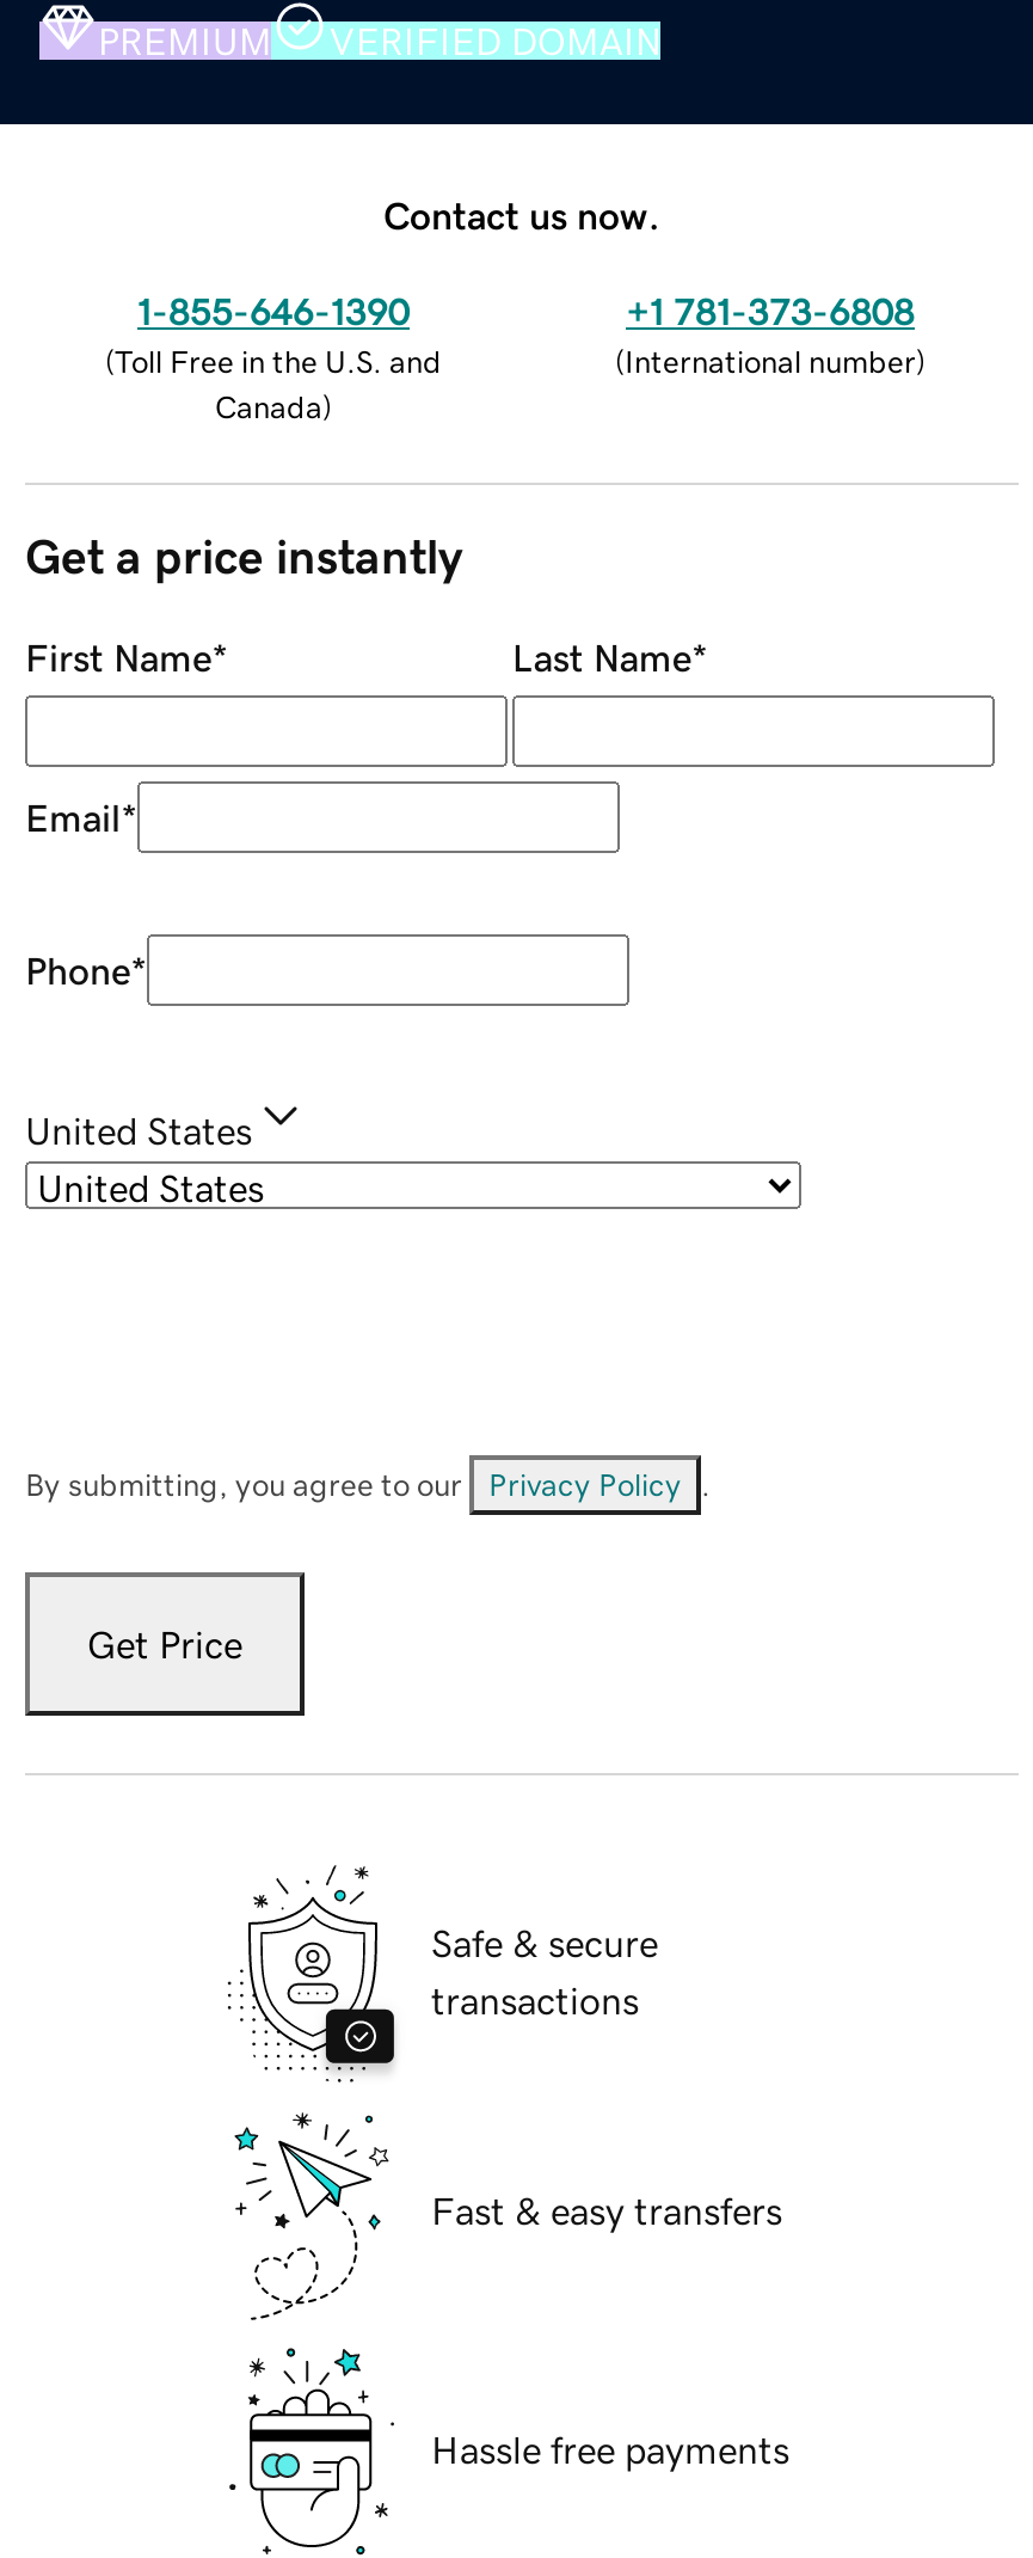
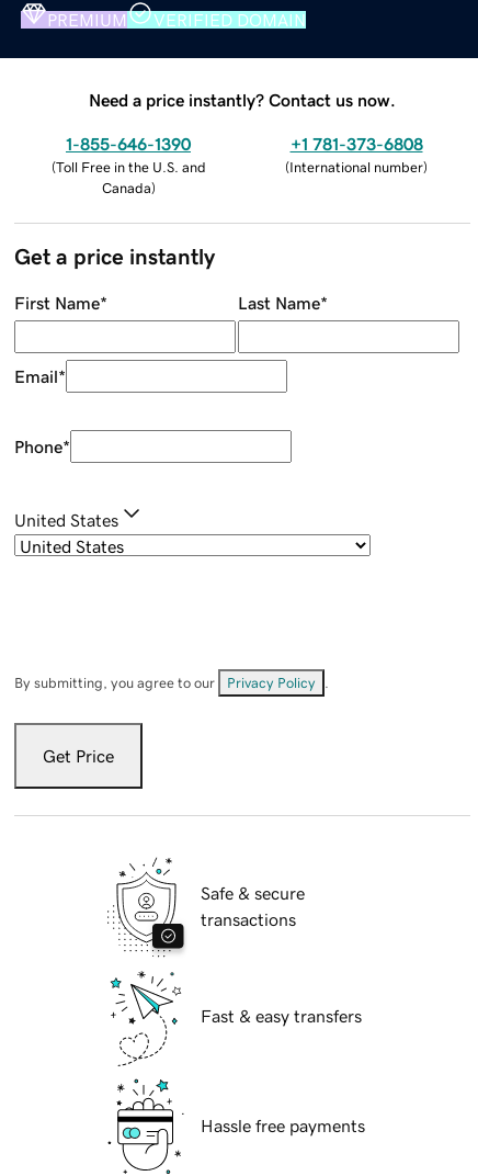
- Contact us now.
+ Need a price instantly? Contact us now.
